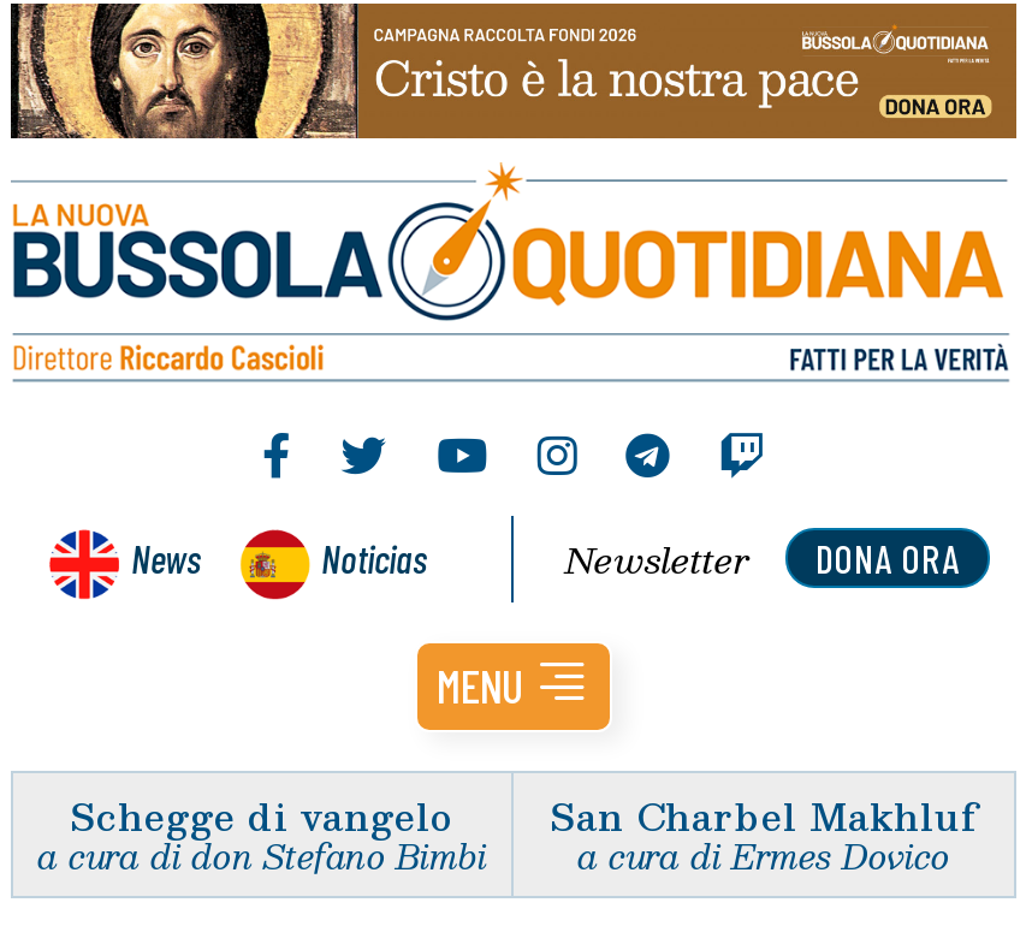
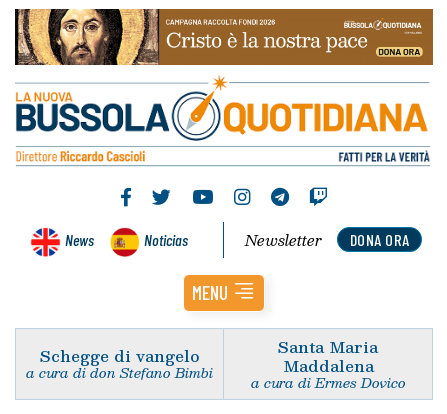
- San Charbel Makhluf
+ Santa Maria
+ Maddalena
